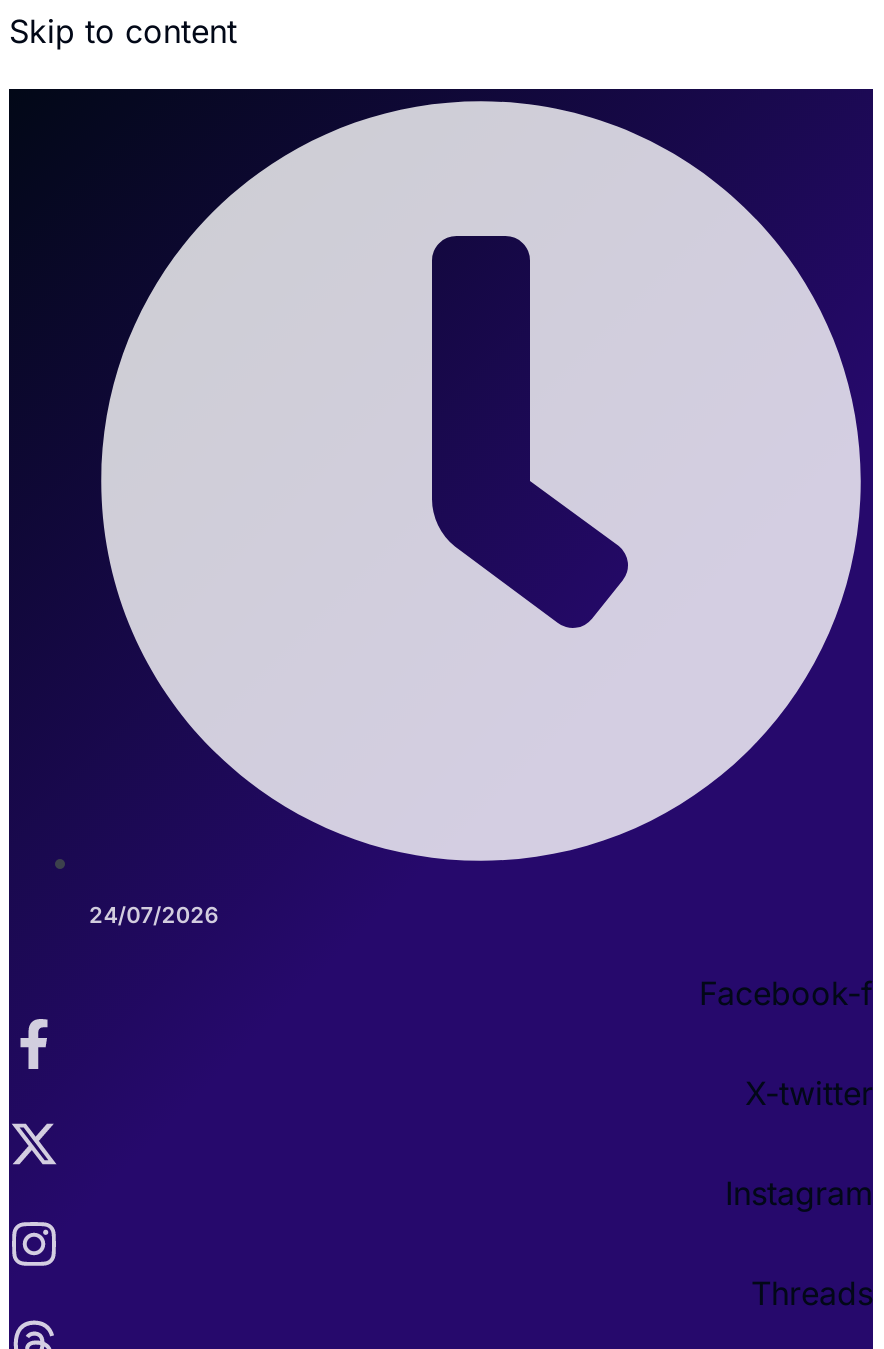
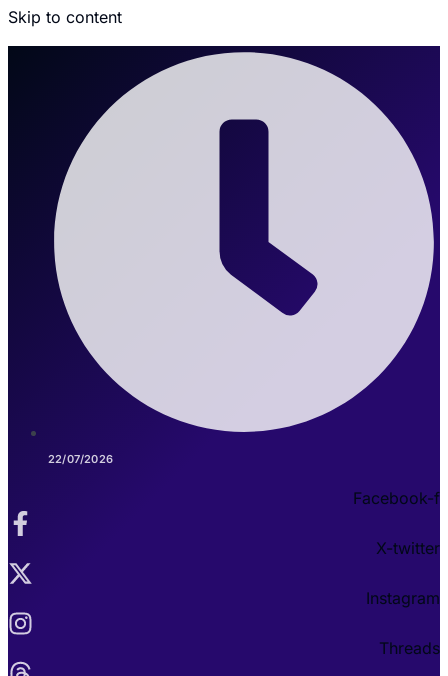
- 24/07/2026
+ 22/07/2026
